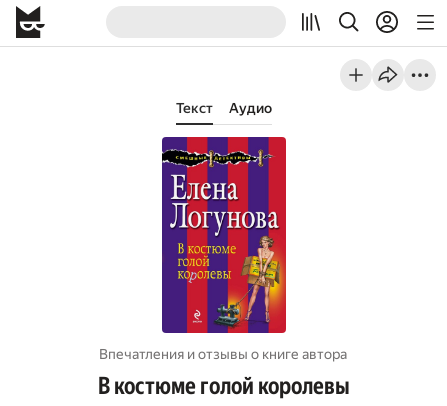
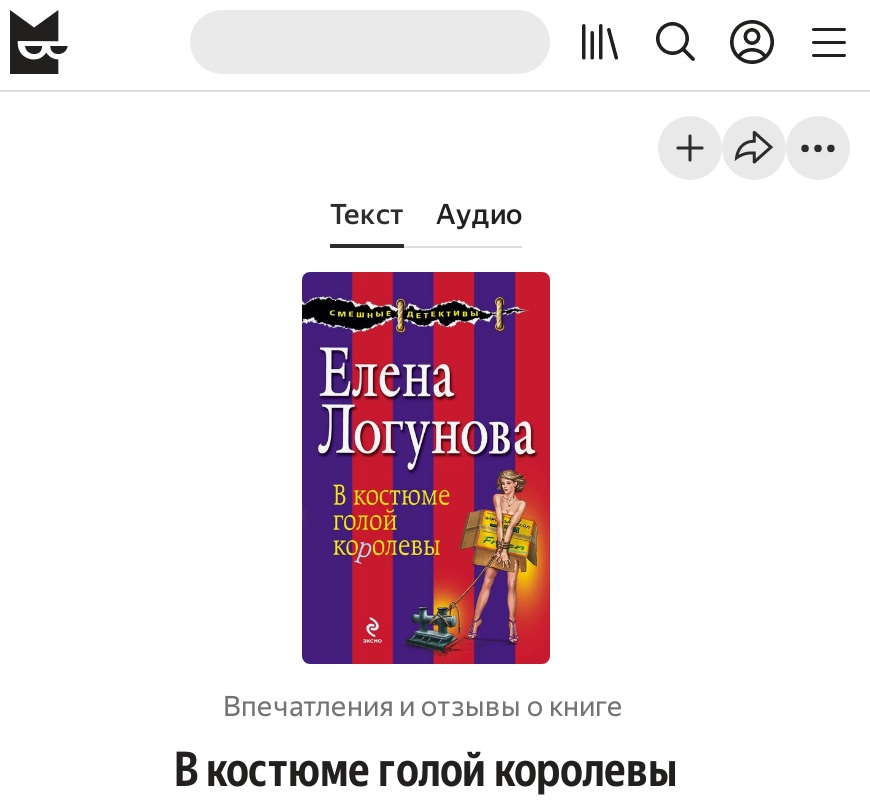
- Впечатления и отзывы о книге автора
+ Впечатления и отзывы о книге
